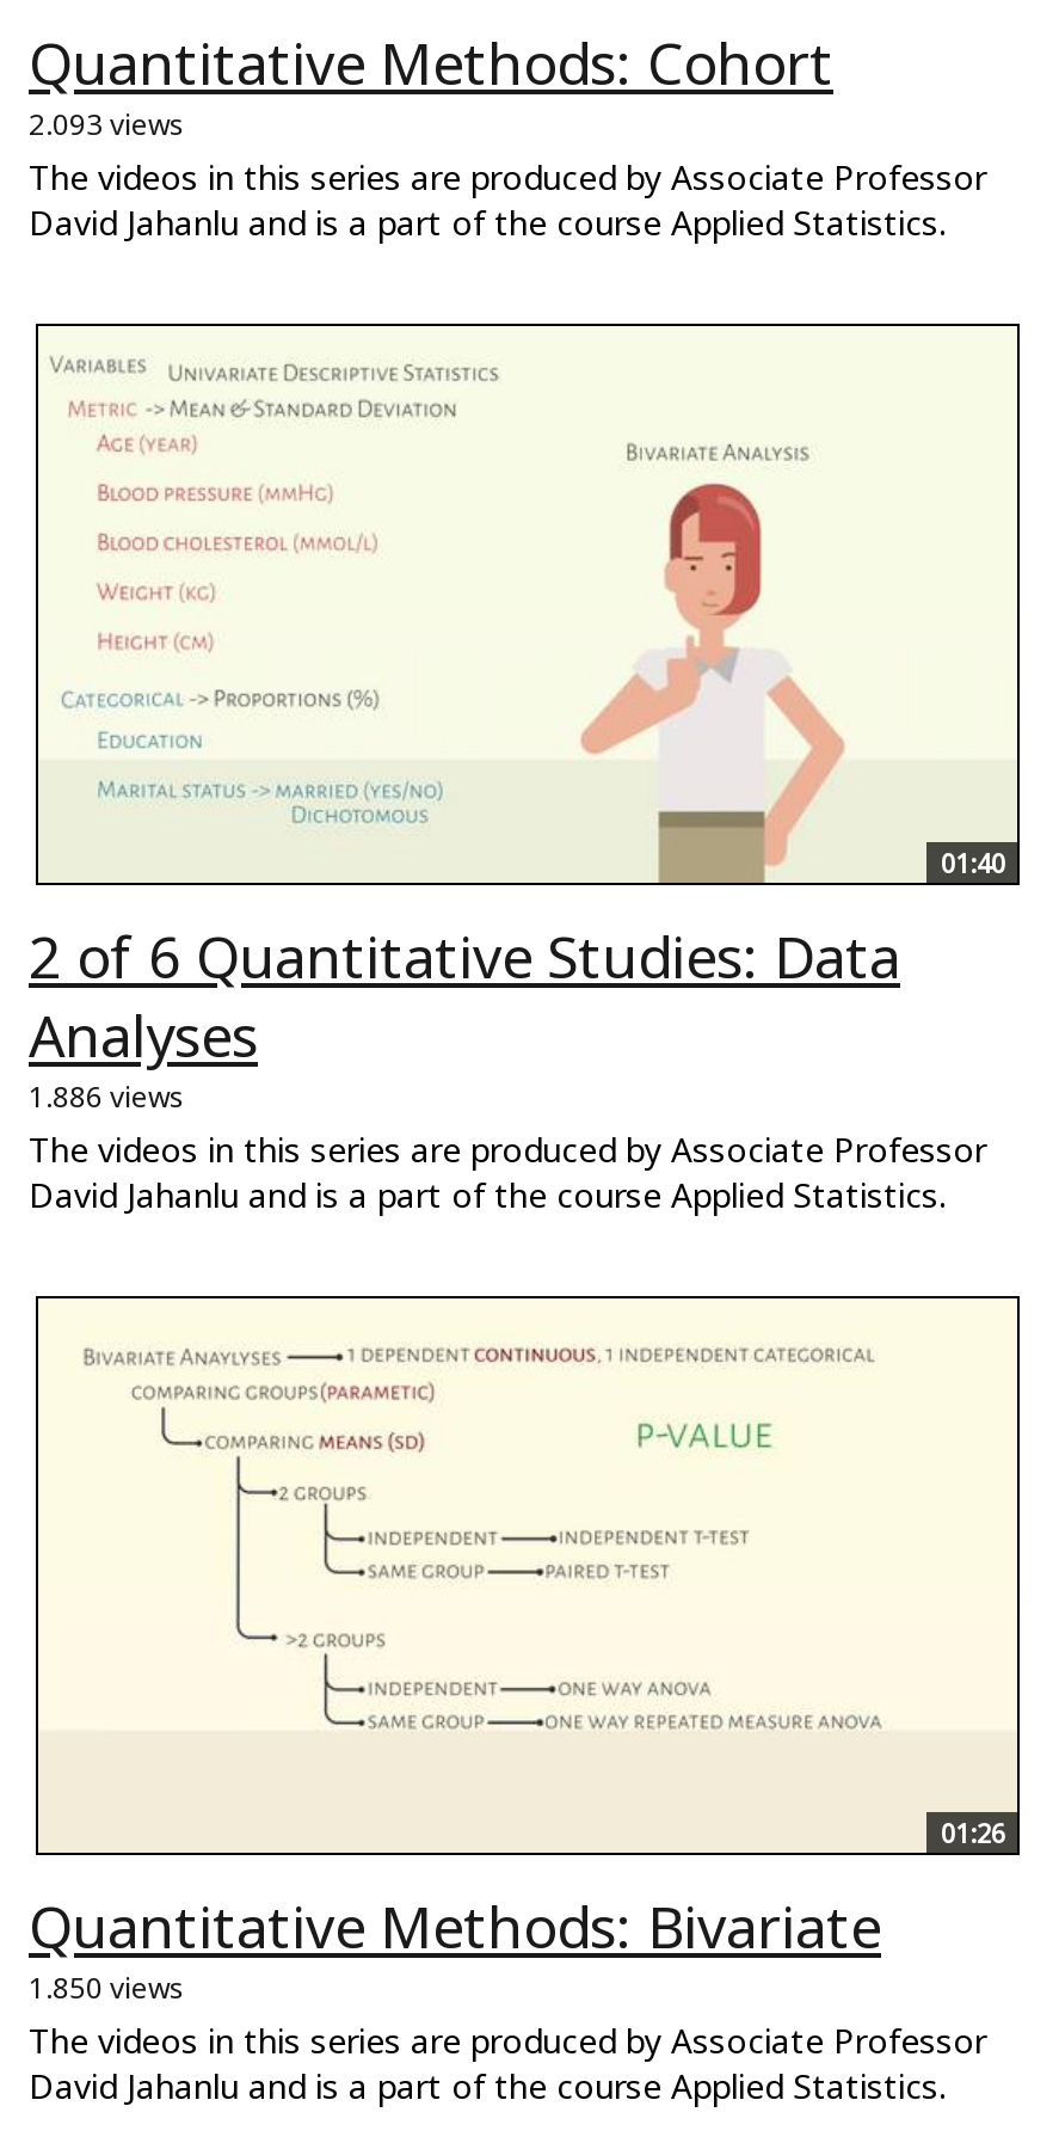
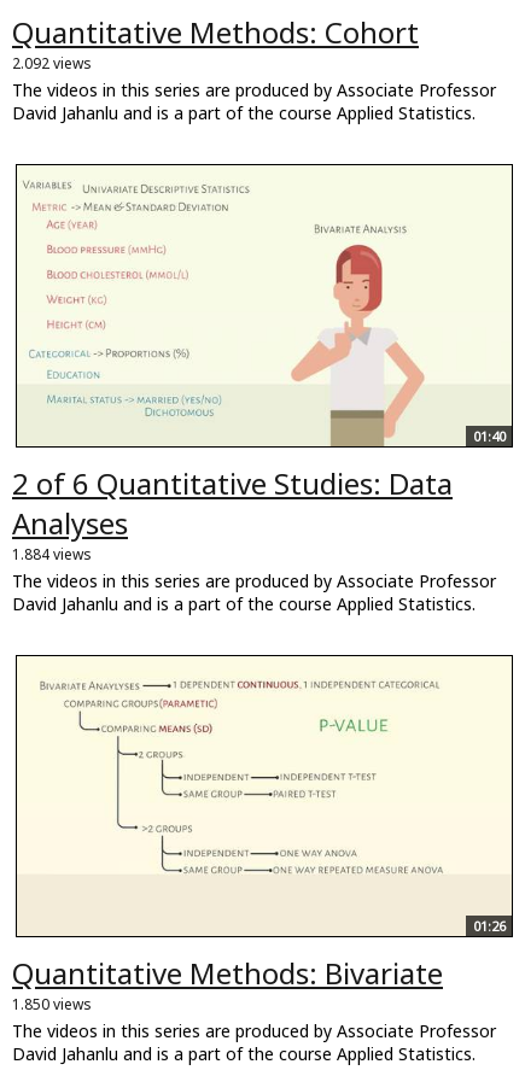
- 2.093 views
+ 2.092 views

- 1.886 views
+ 1.884 views
